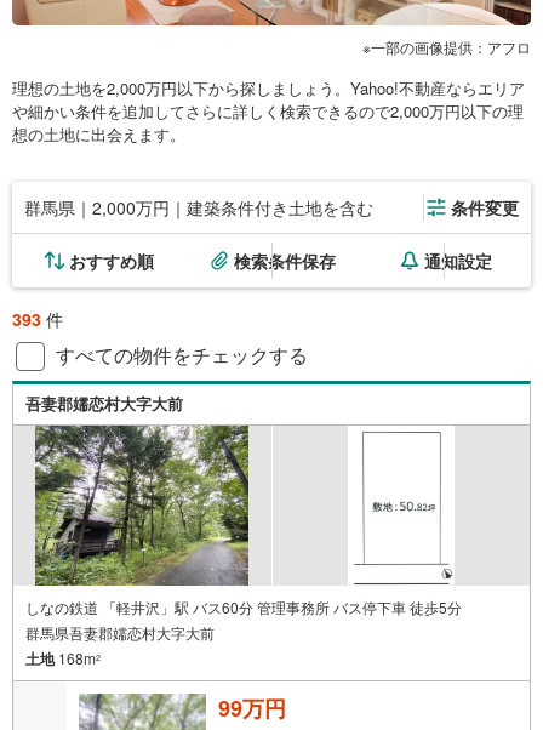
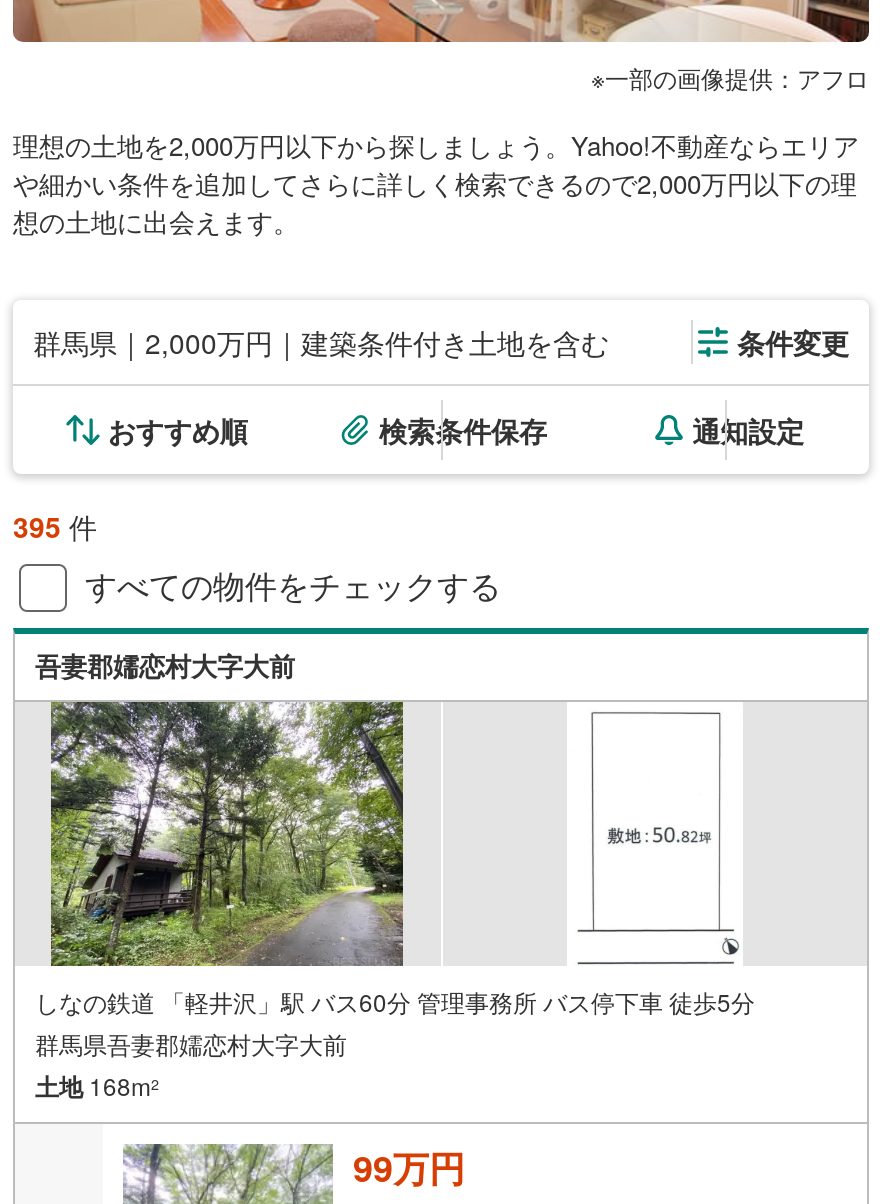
- 393件
+ 395件
